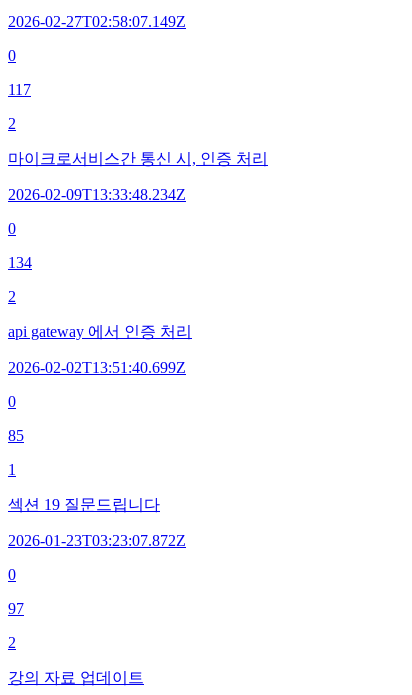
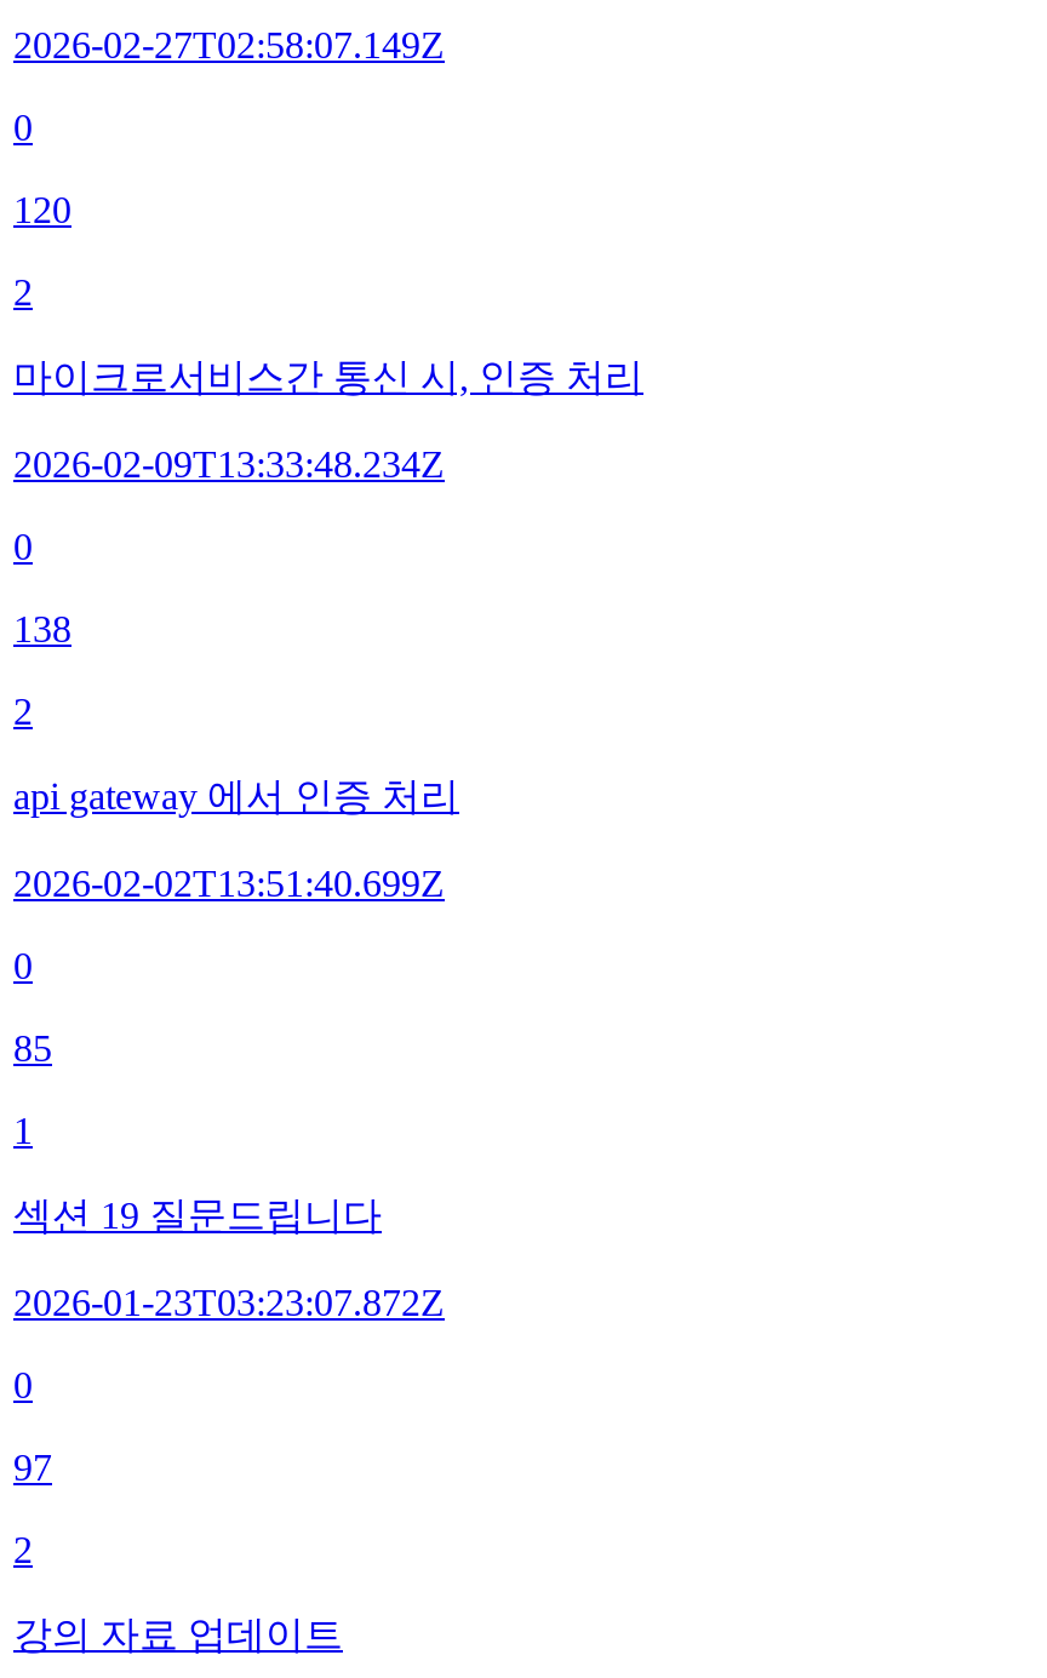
- 117
+ 120

- 134
+ 138
